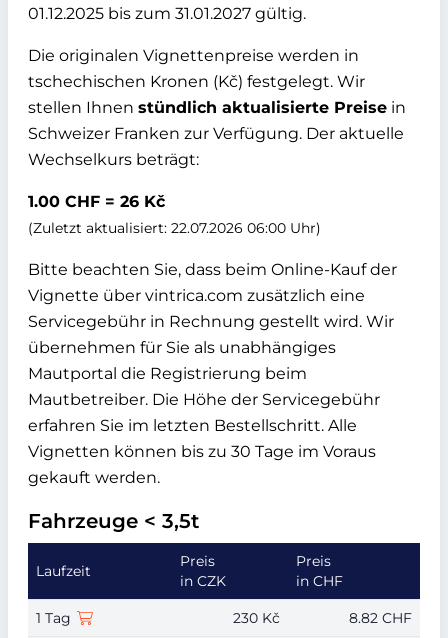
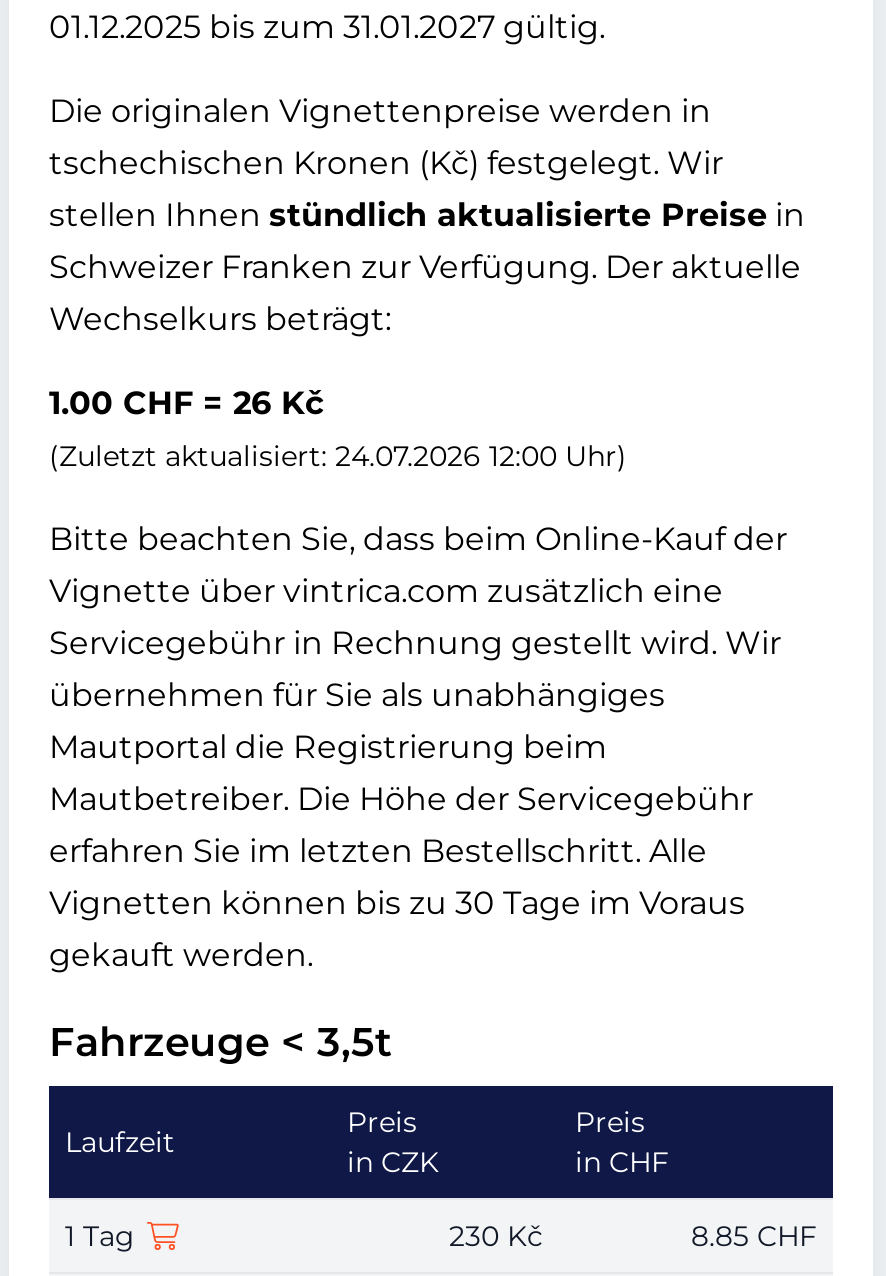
- (Zuletzt aktualisiert: 22.07.2026 06:00 Uhr)
+ (Zuletzt aktualisiert: 24.07.2026 12:00 Uhr)

- 8.82 CHF
+ 8.85 CHF
